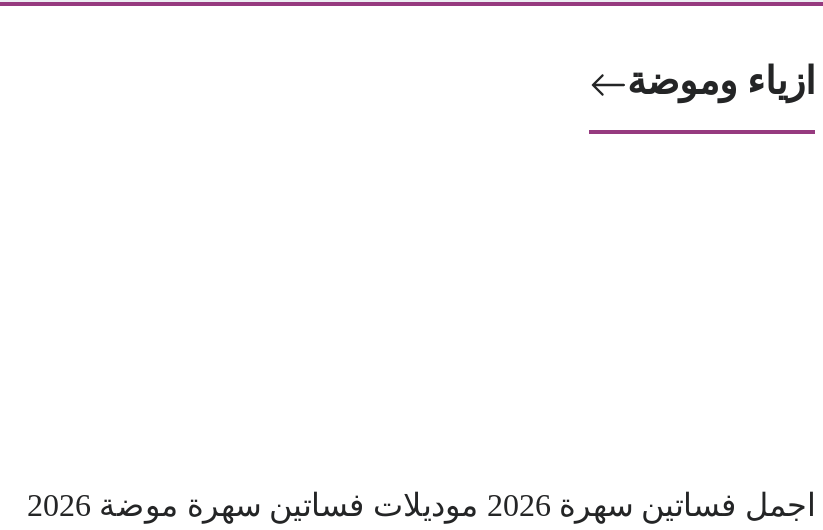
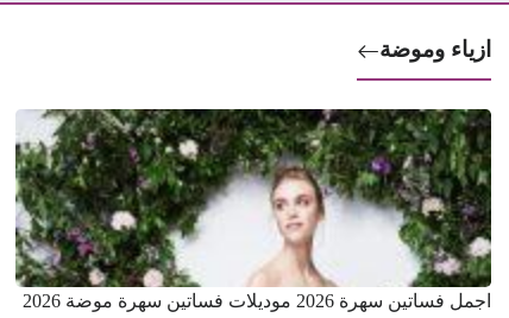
+ [image]
